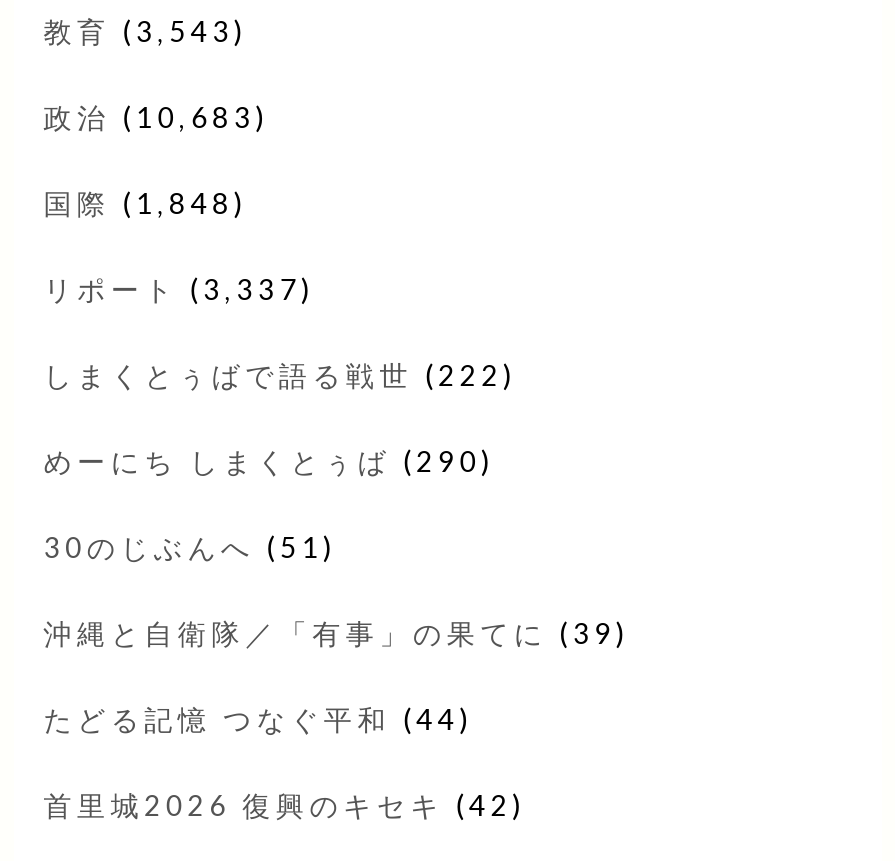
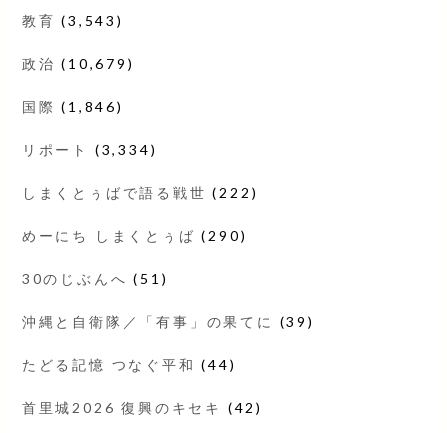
- 政治(10,683)
+ 政治(10,679)

- 国際(1,848)
+ 国際(1,846)

- リポート(3,337)
+ リポート(3,334)
